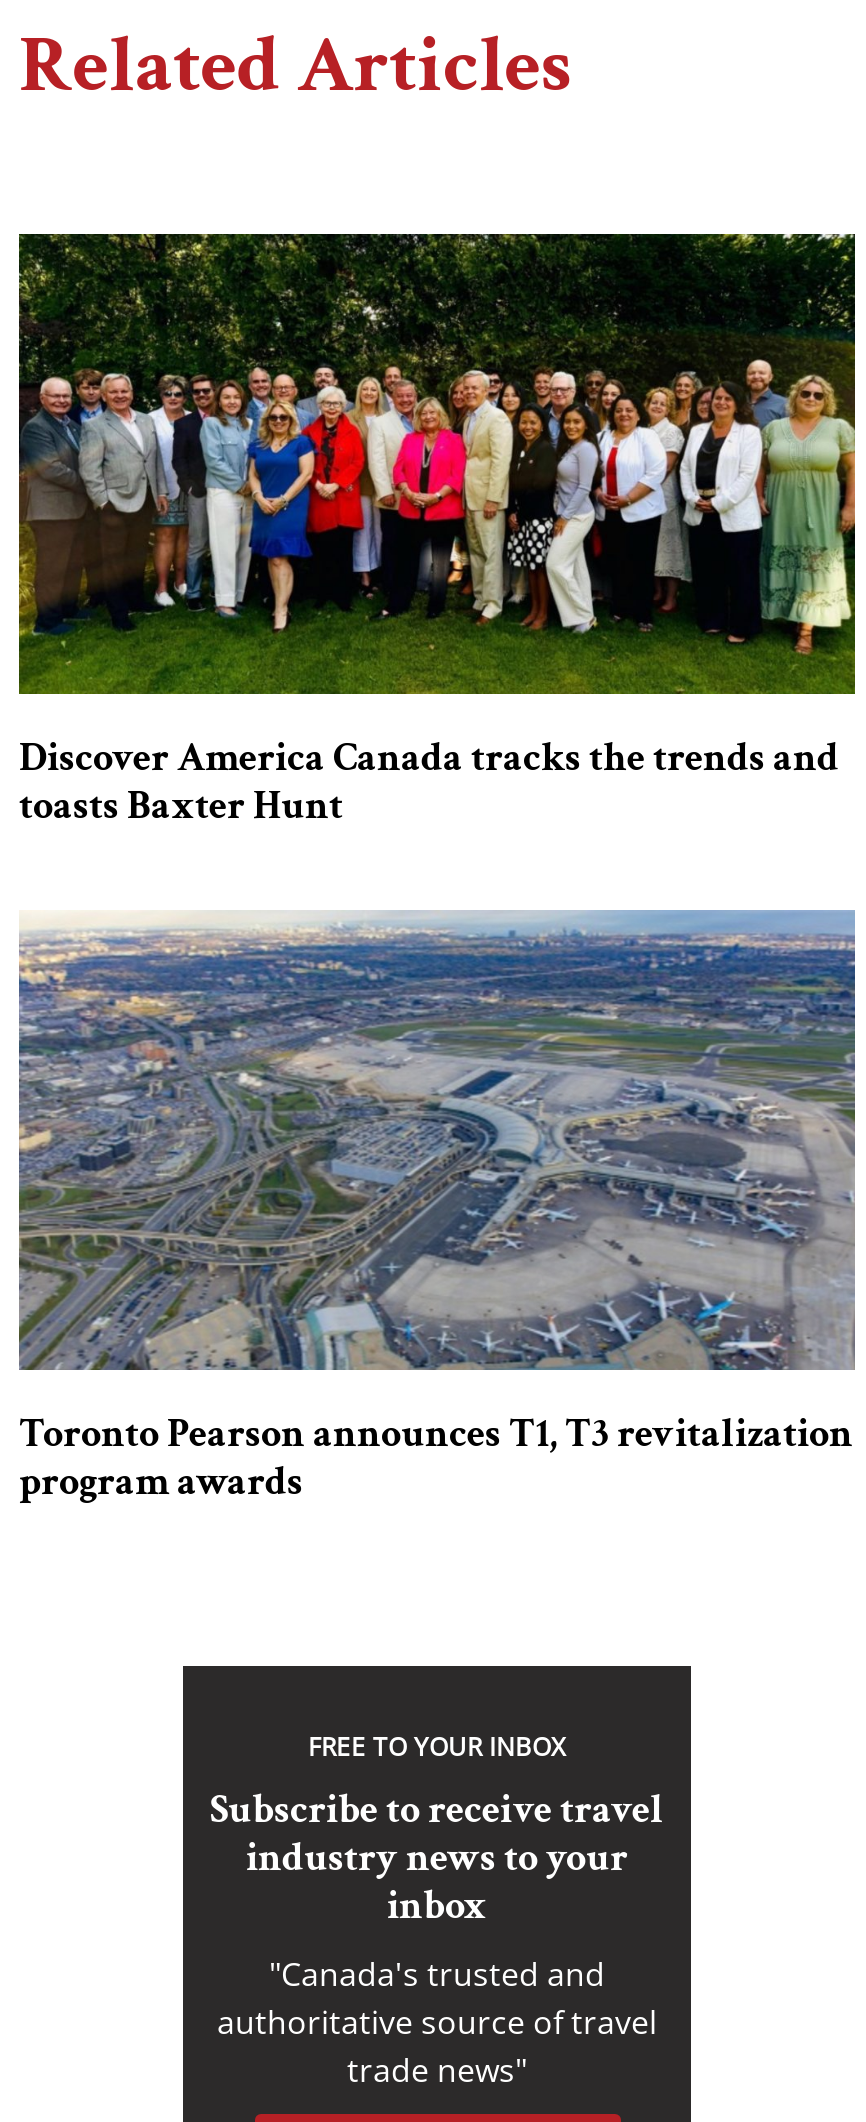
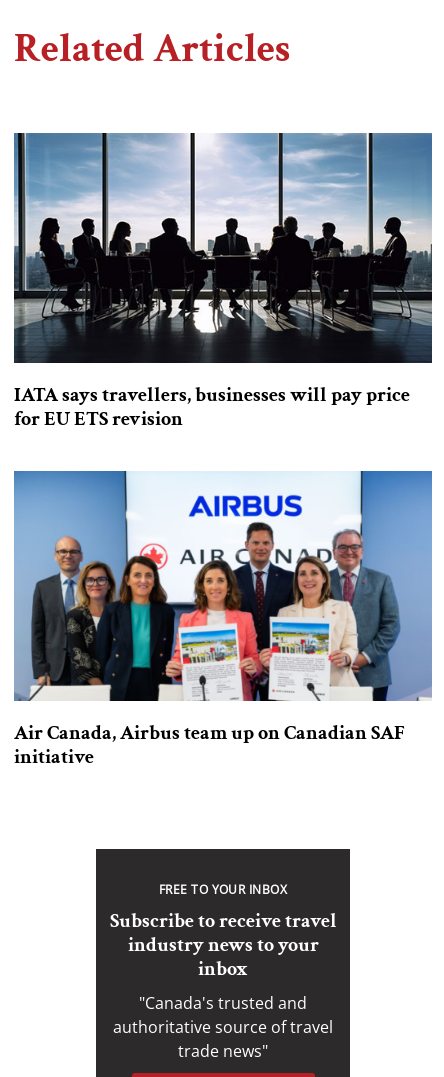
- [image]
- Discover America Canada tracks the trends and
- toasts Baxter Hunt
+ [image]
+ IATA says travellers, businesses will pay price
+ for EU ETS revision

- [image]
- Toronto Pearson announces T1, T3 revitalization
- program awards
+ [image]
+ Air Canada, Airbus team up on Canadian SAF
+ initiative
